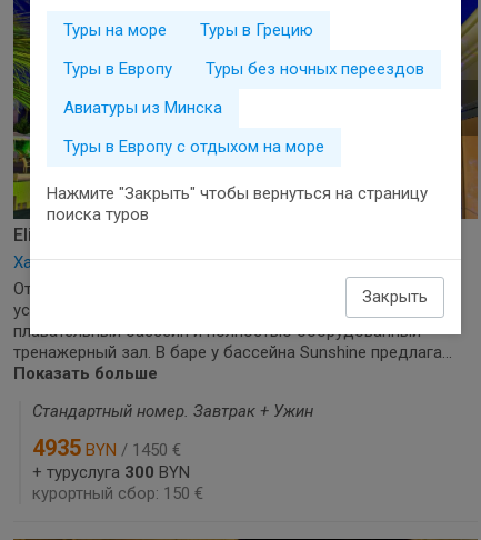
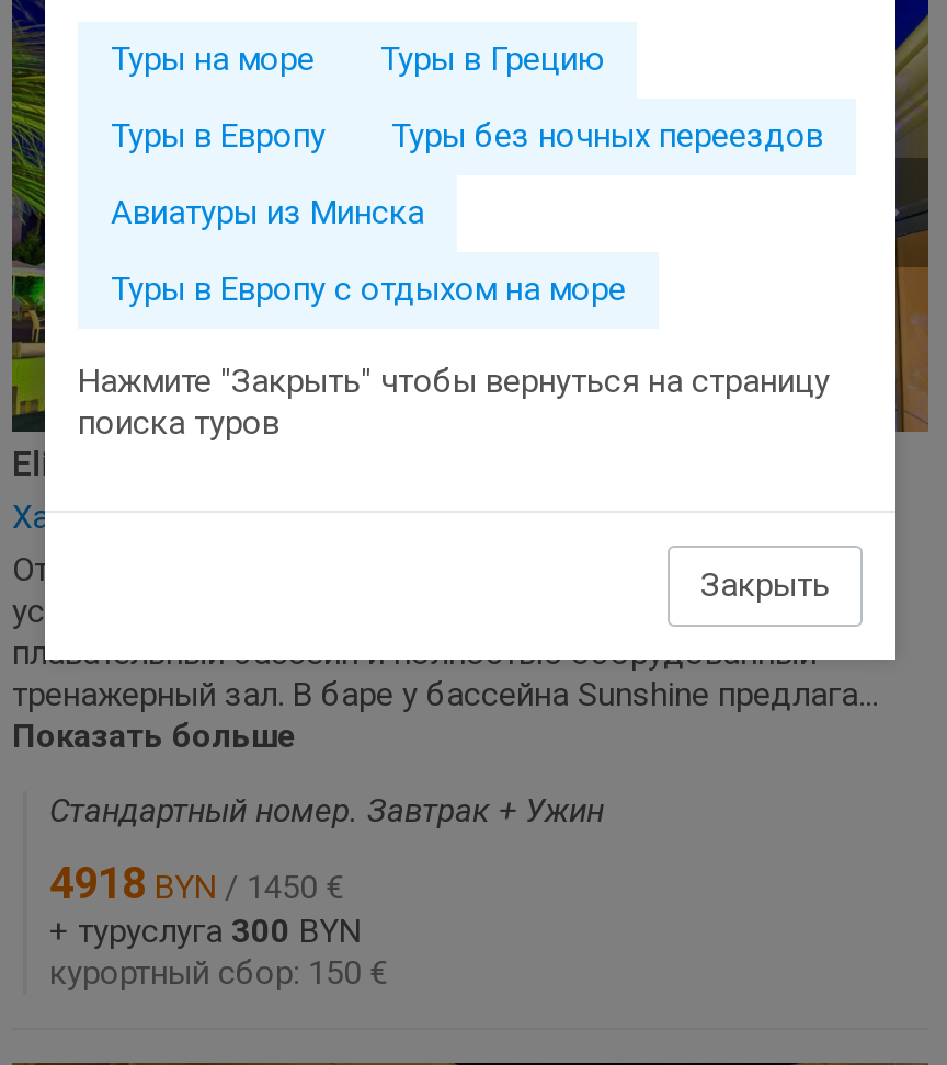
- 4935 BYN / 1450 €
+ 4918 BYN / 1450 €
